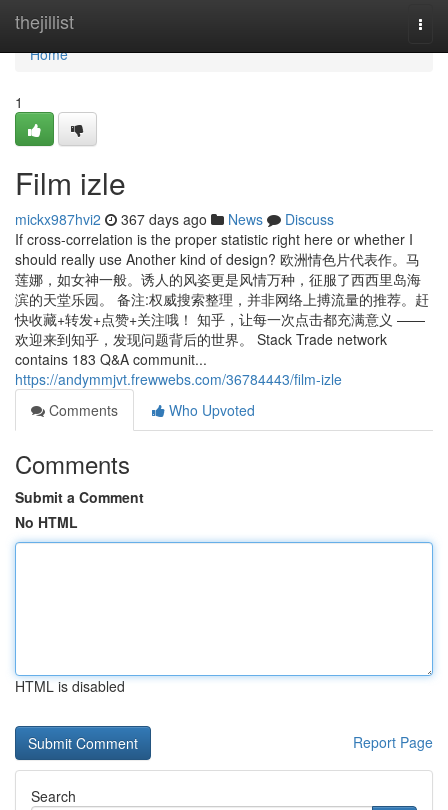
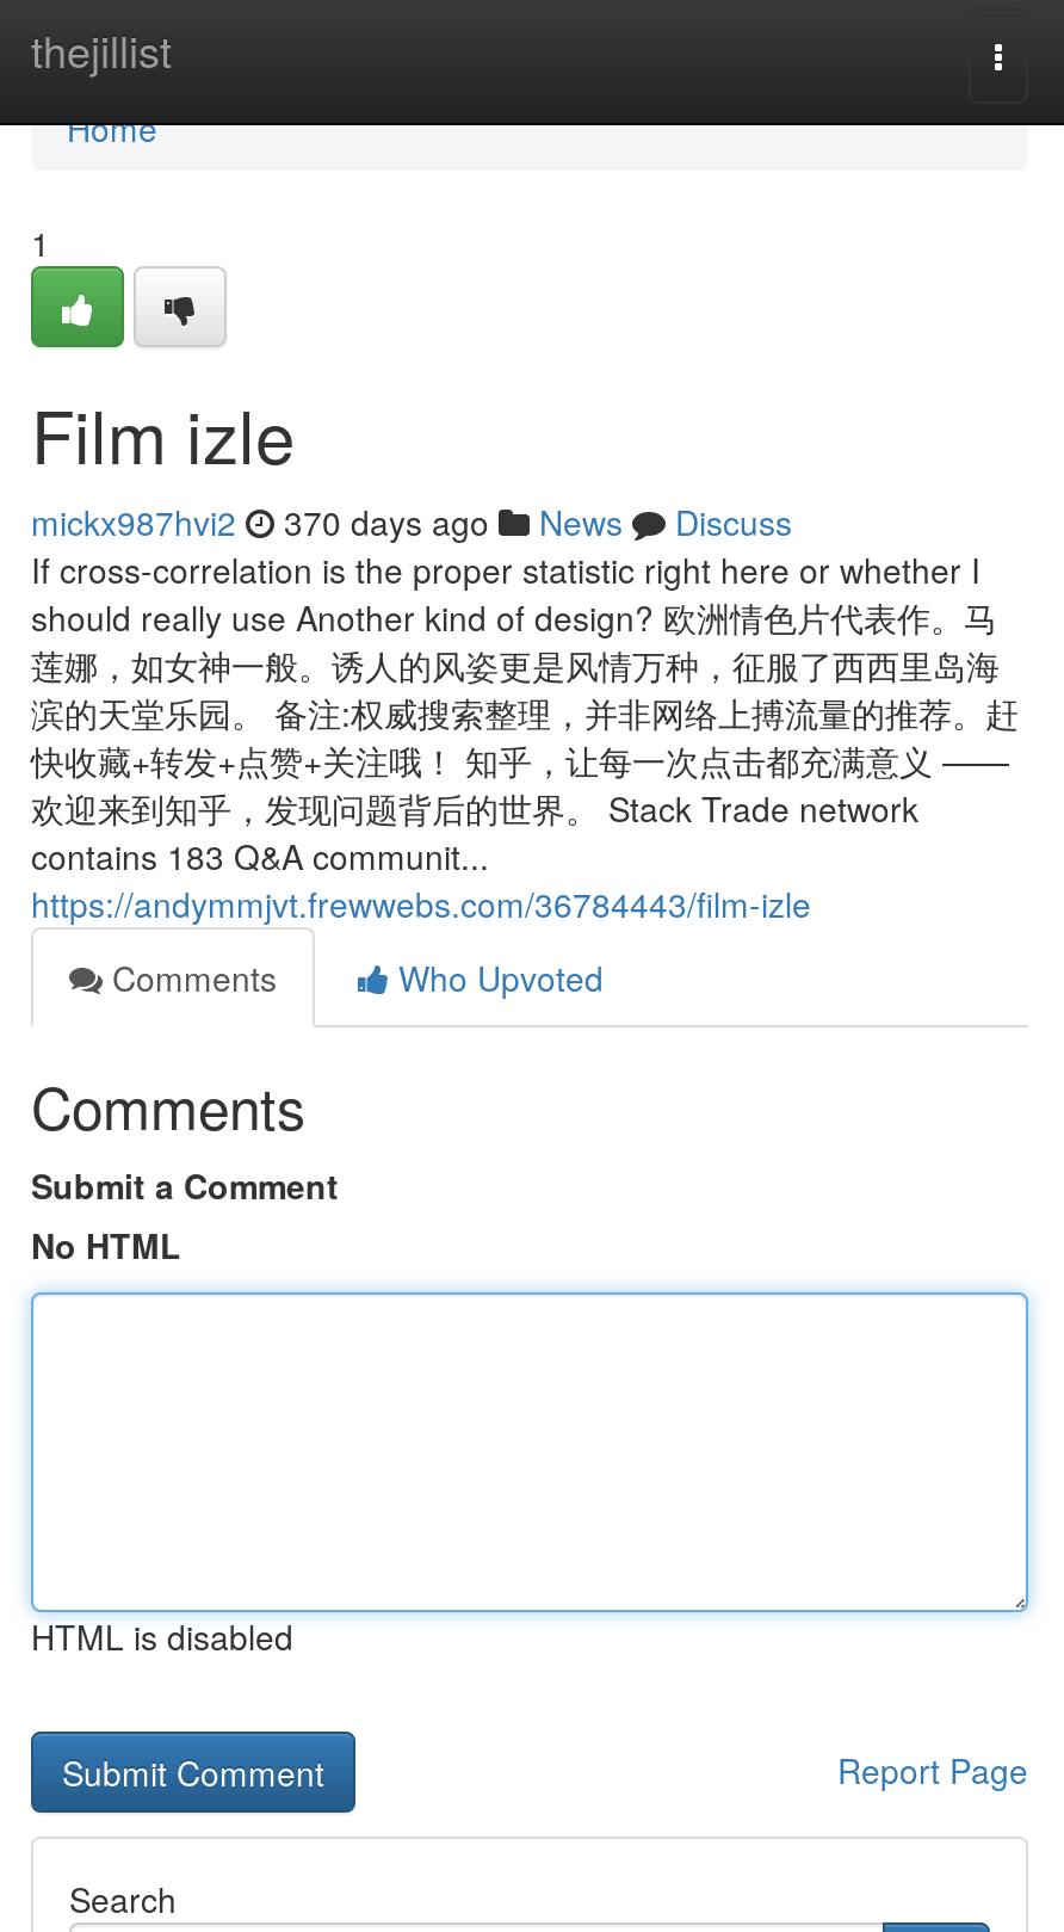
- mickx987hvi2 367 days ago News Discuss
+ mickx987hvi2 370 days ago News Discuss
